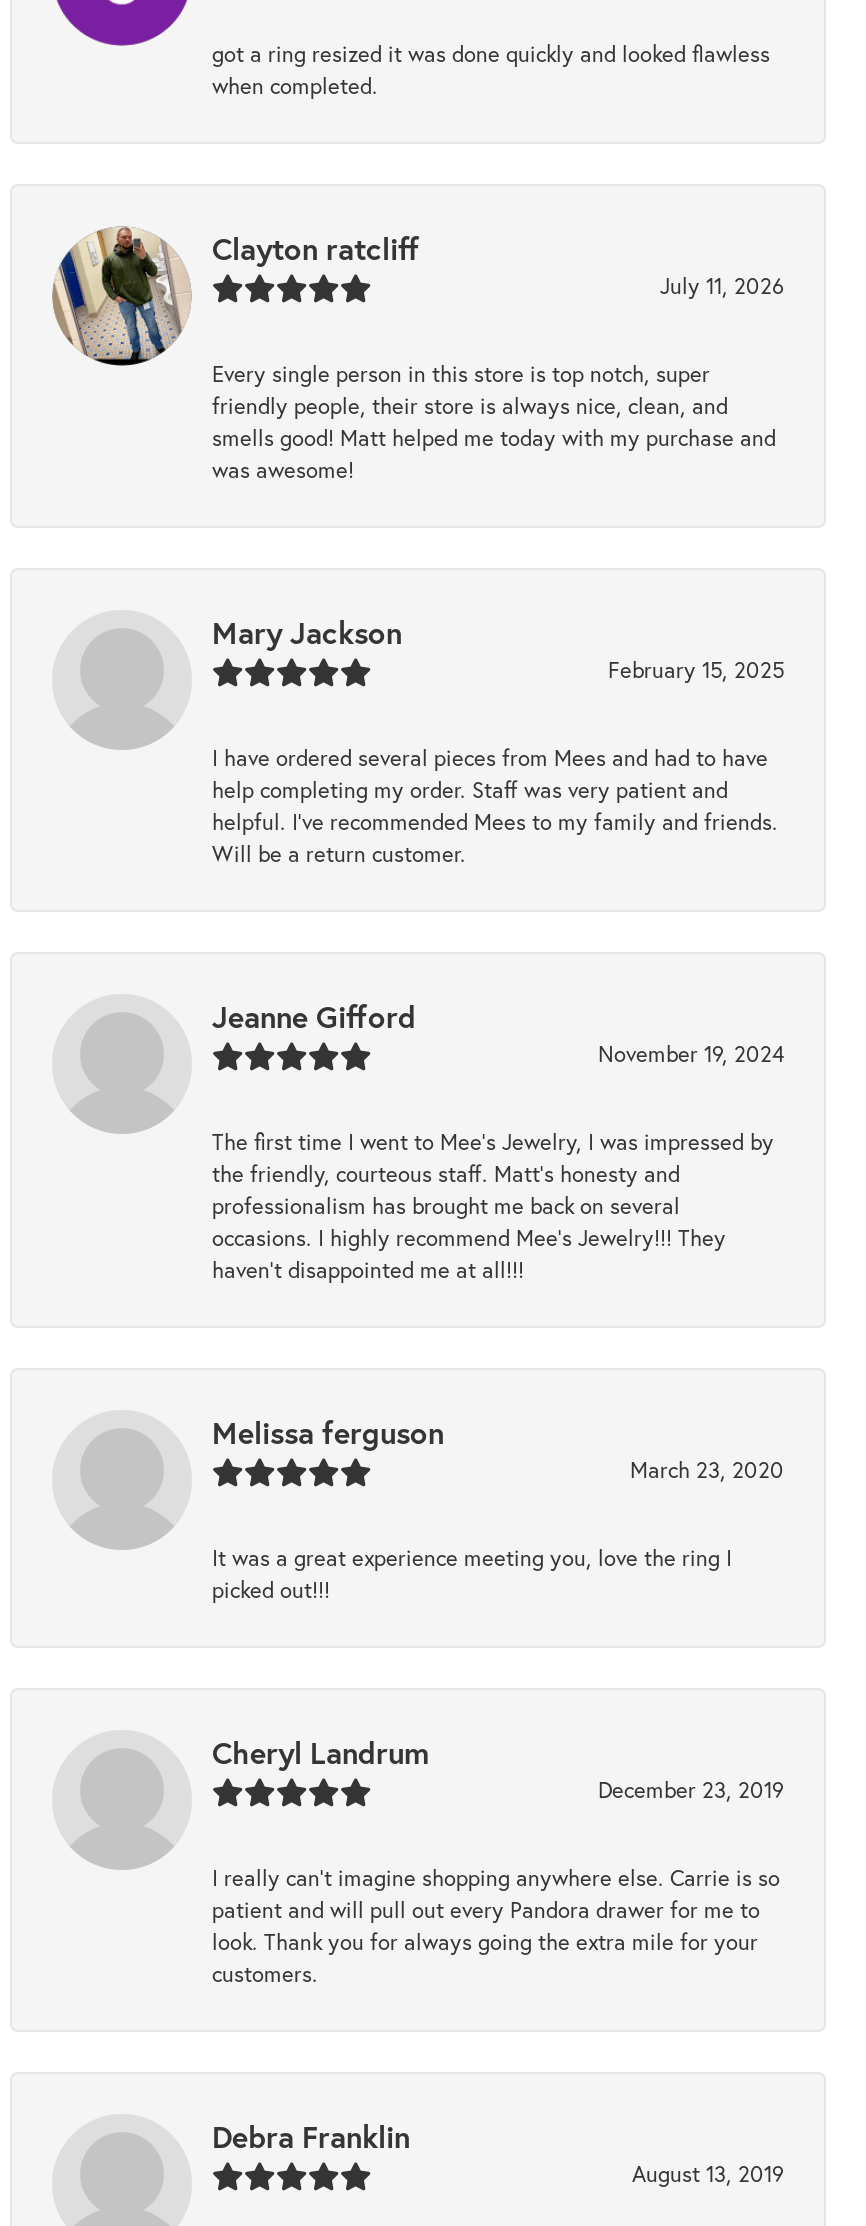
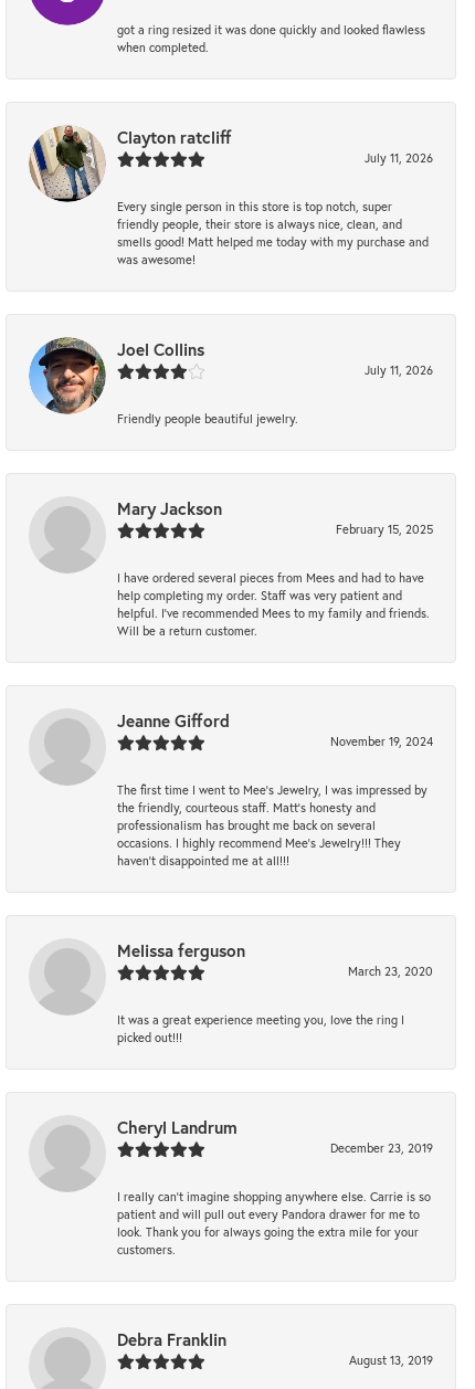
+ [image]
+ Joel Collins
+ July 11, 2026
+ Friendly people beautiful jewelry.
